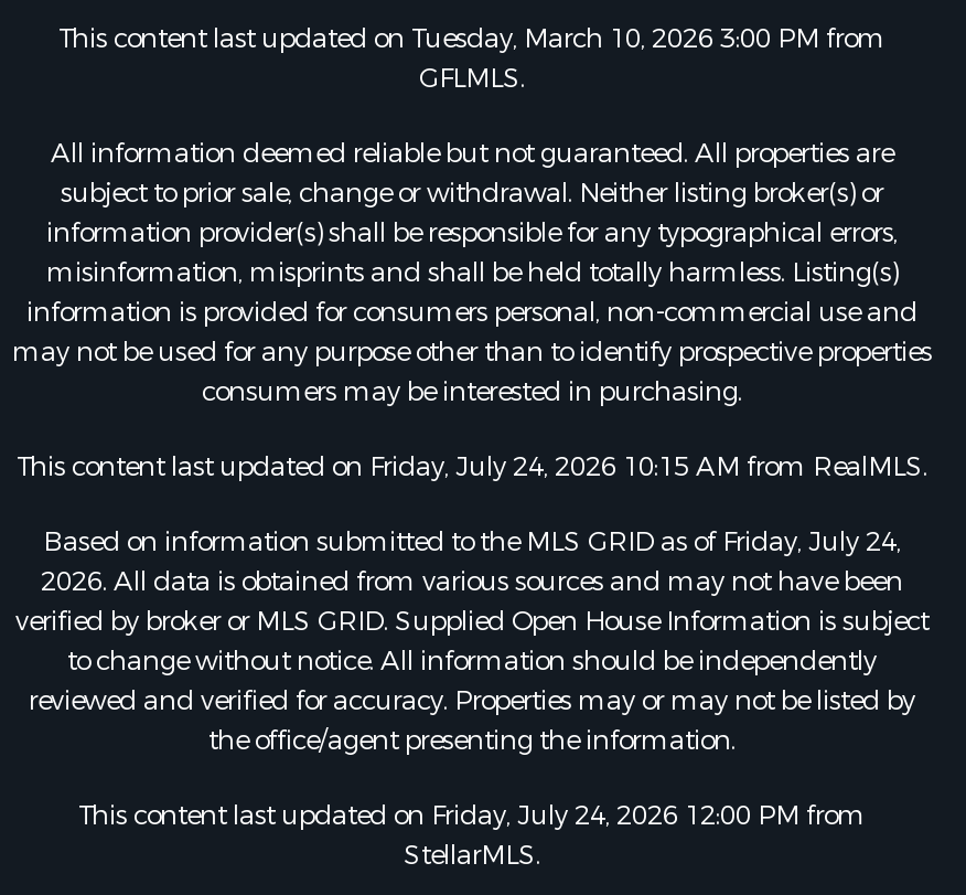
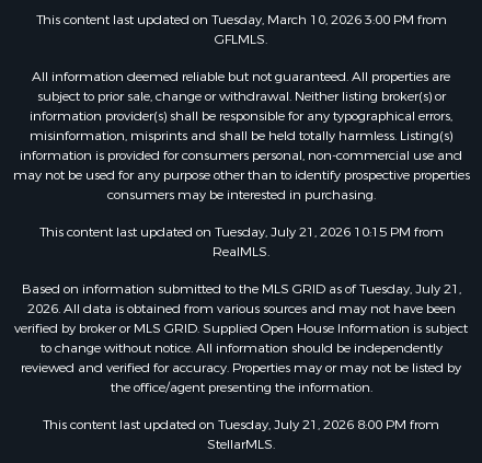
- This content last updated on Friday, July 24, 2026 10:15 AM from RealMLS.
+ This content last updated on Tuesday, July 21, 2026 10:15 PM from
+ RealMLS.

- Based on information submitted to the MLS GRID as of Friday, July 24,
+ Based on information submitted to the MLS GRID as of Tuesday, July 21,

- This content last updated on Friday, July 24, 2026 12:00 PM from
+ This content last updated on Tuesday, July 21, 2026 8:00 PM from
